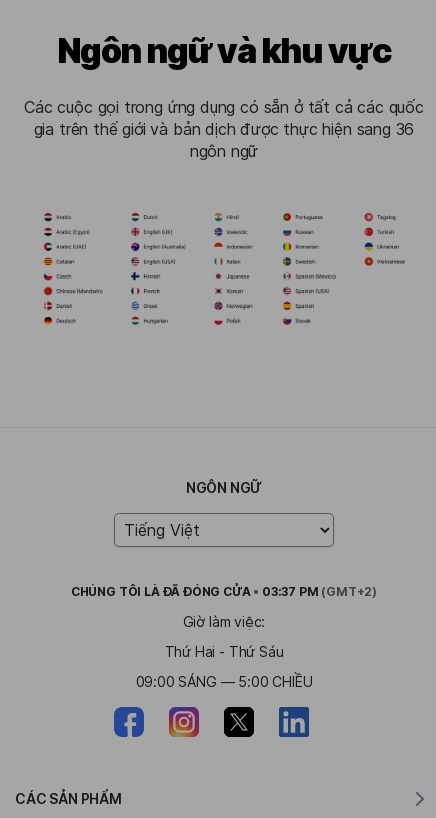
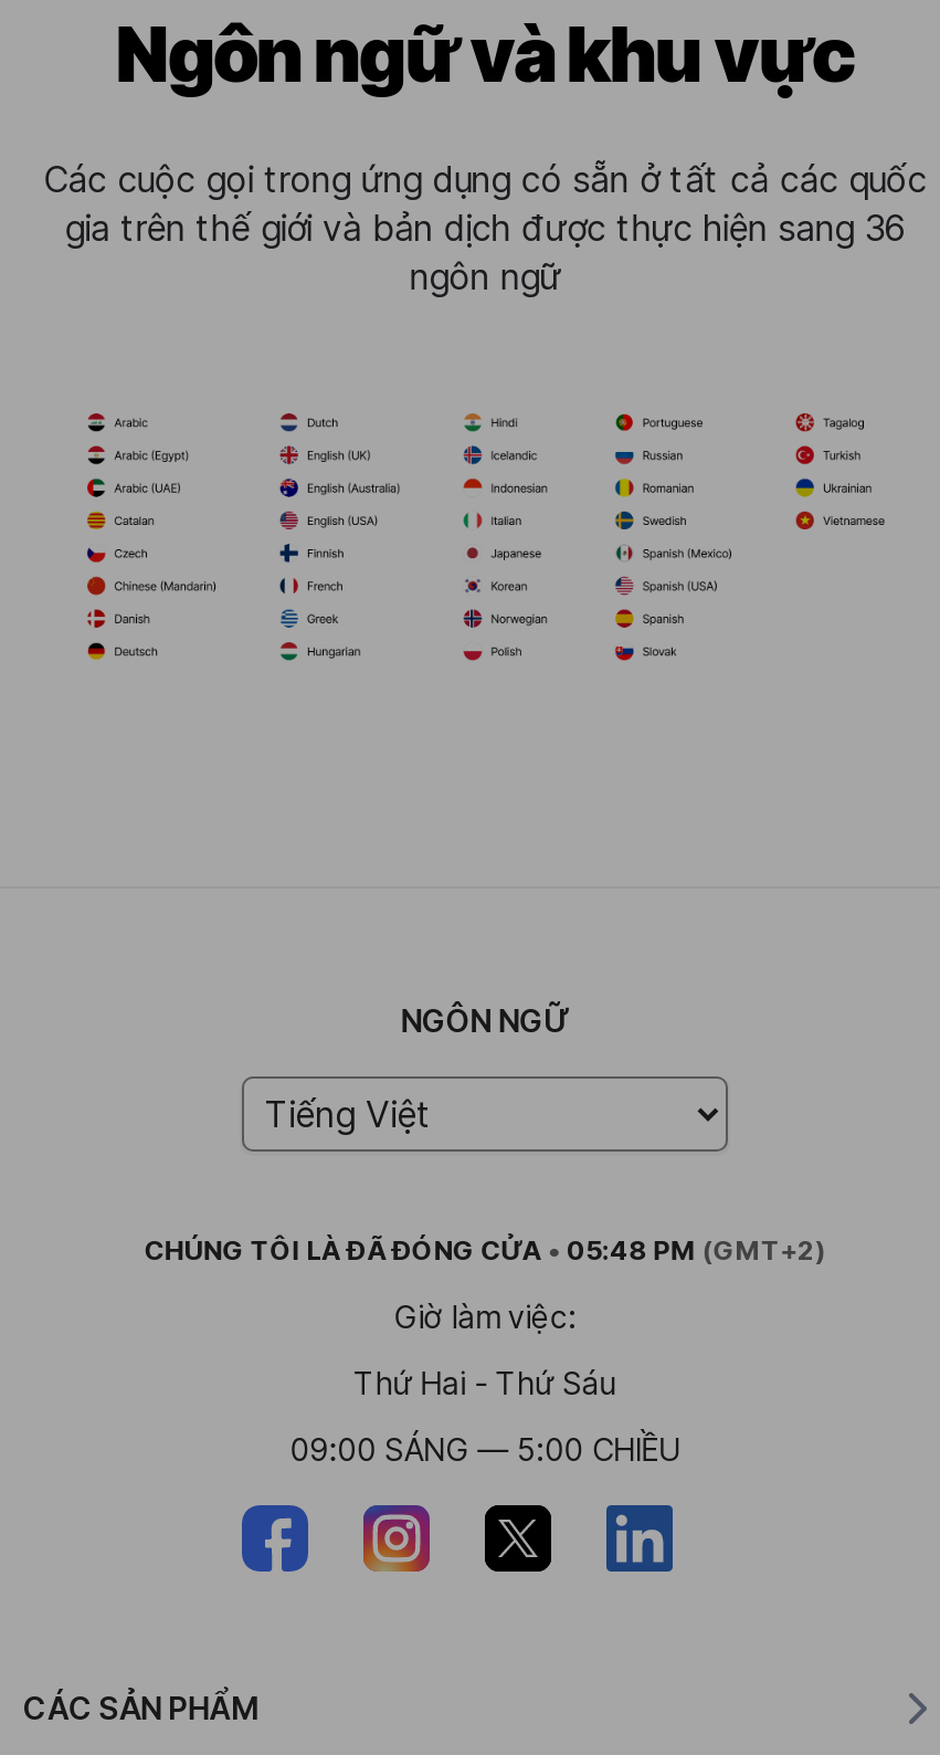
- CHÚNG TÔI LÀĐÃ ĐÓNG CỬA • 03:37 PM (GMT+2)
+ CHÚNG TÔI LÀĐÃ ĐÓNG CỬA • 05:48 PM (GMT+2)
